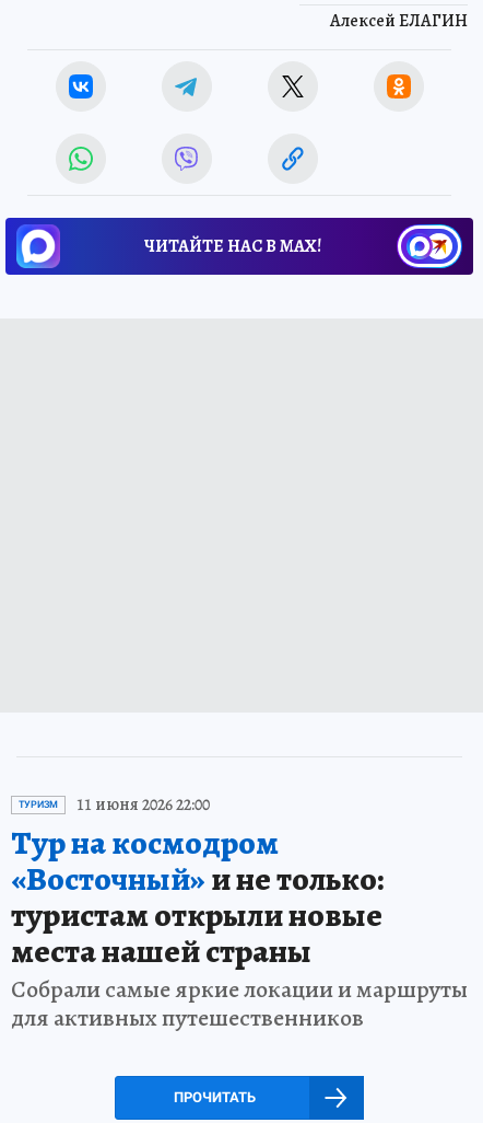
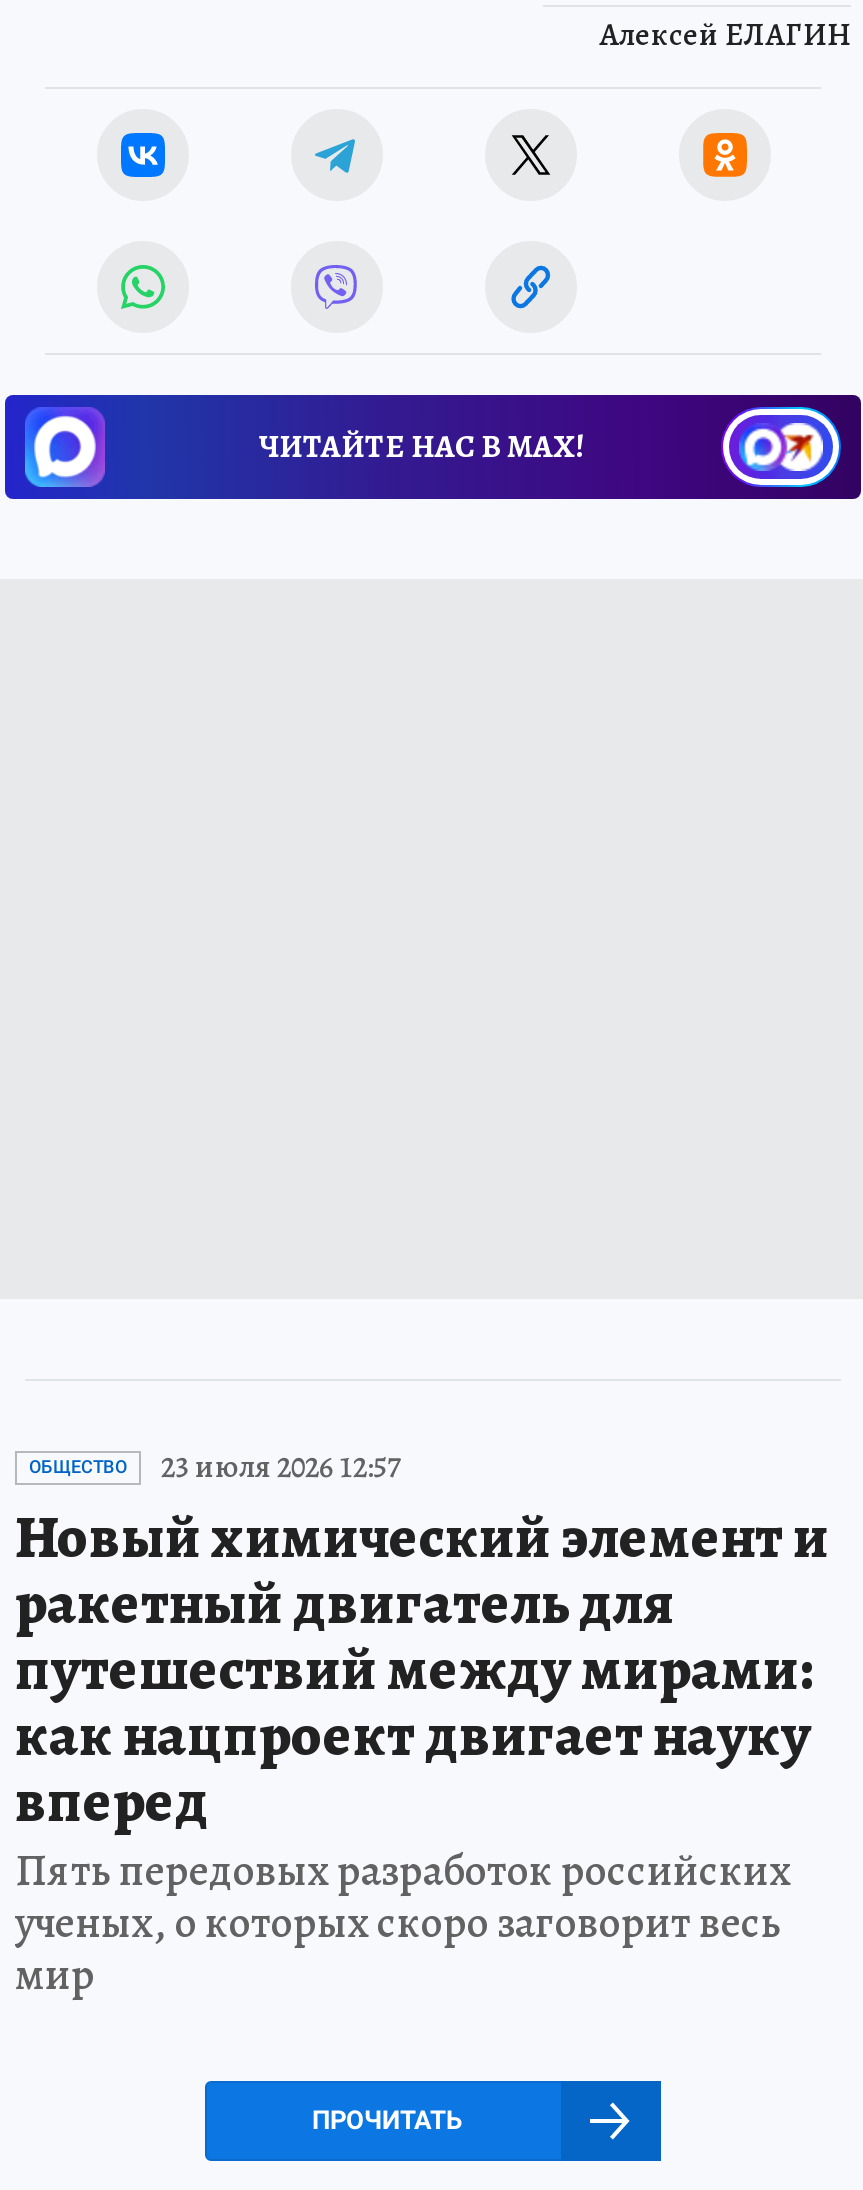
- ТУРИЗМ
- 11 июня 2026 22:00
- Тур на космодром
- «Восточный»и не только:
- туристам открыли новые
- места нашей страны
- Собрали самые яркие локации и маршруты
- для активных путешественников
+ ОБЩЕСТВО
+ 23 июля 2026 12:57
+ Новый химический элемент и
+ ракетный двигатель для
+ путешествий между мирами:
+ как нацпроект двигает науку
+ вперед
+ Пять передовых разработок российских
+ ученых, о которых скоро заговорит весь
+ мир
